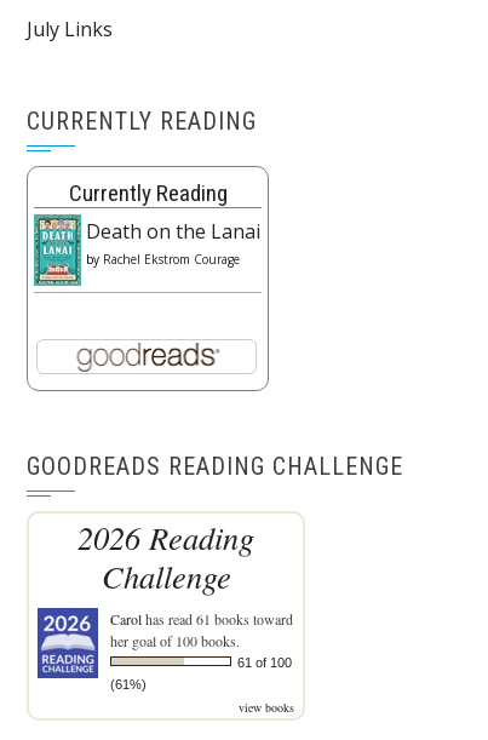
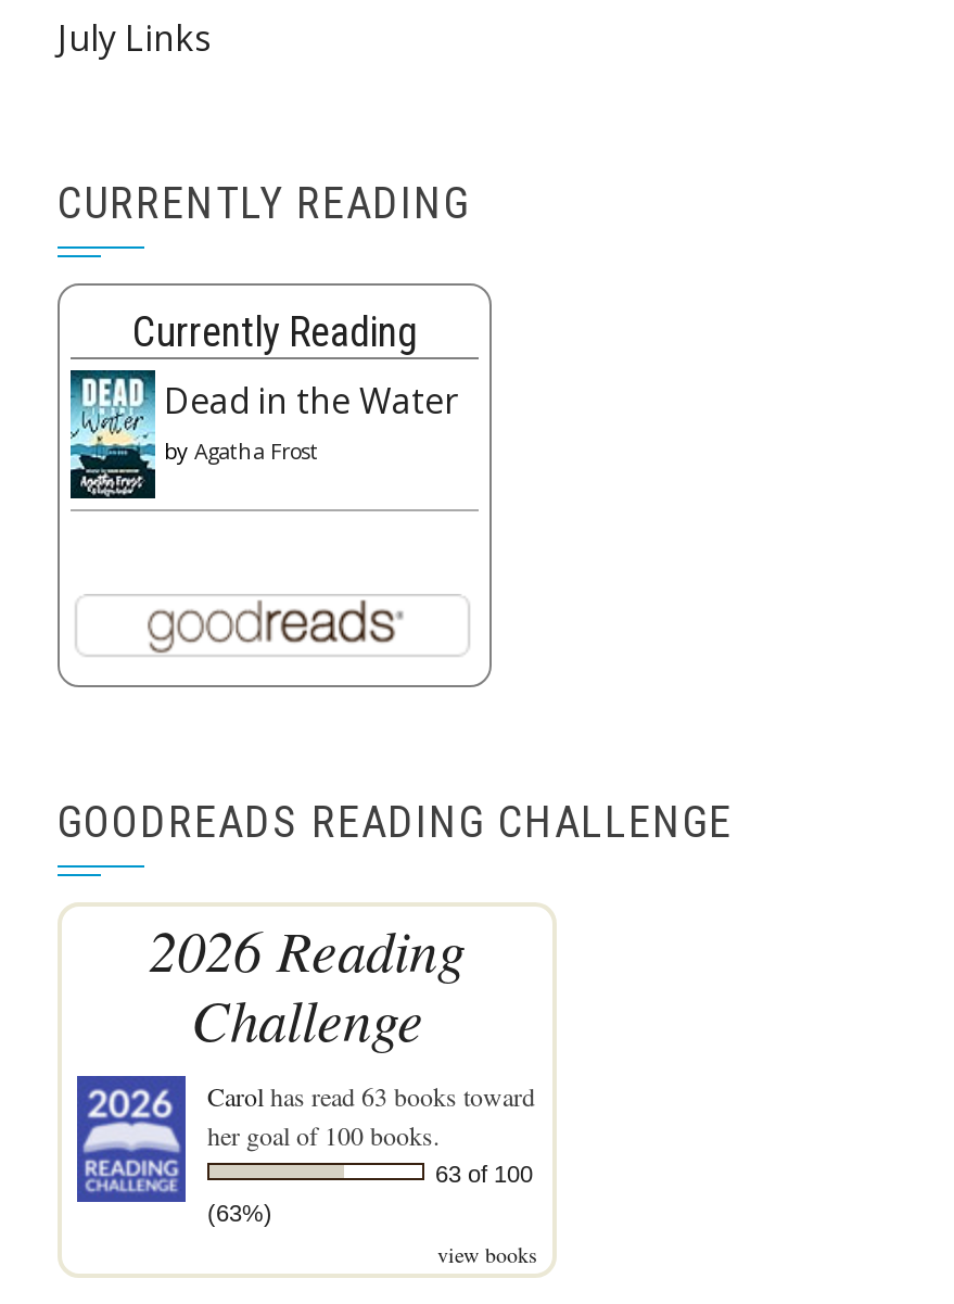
- [image]
- Death on the Lanai
- by Rachel Ekstrom Courage
+ [image]
+ Dead in the Water
+ by Agatha Frost

- Carol has read 61 books toward
+ Carol has read 63 books toward

- 61 of 100
+ 63 of 100

- (61%)
+ (63%)
